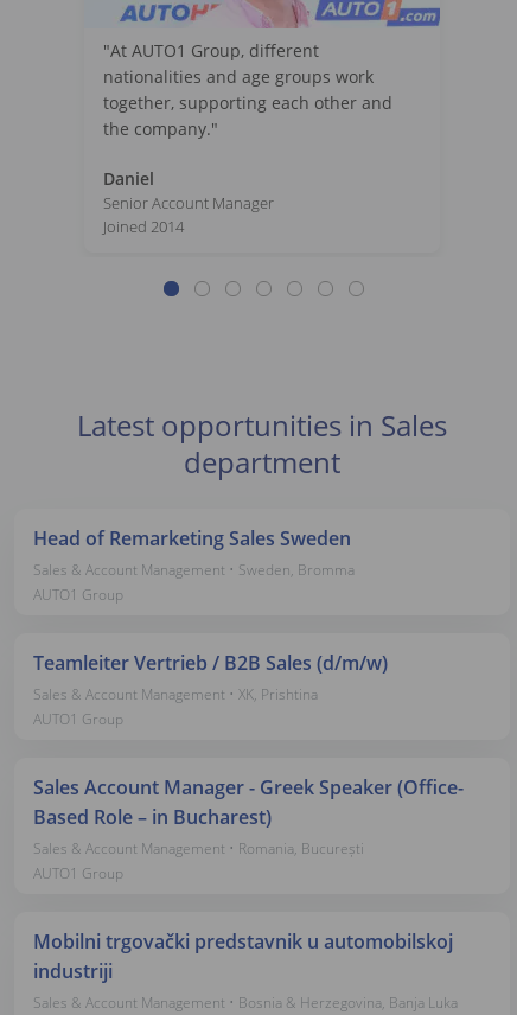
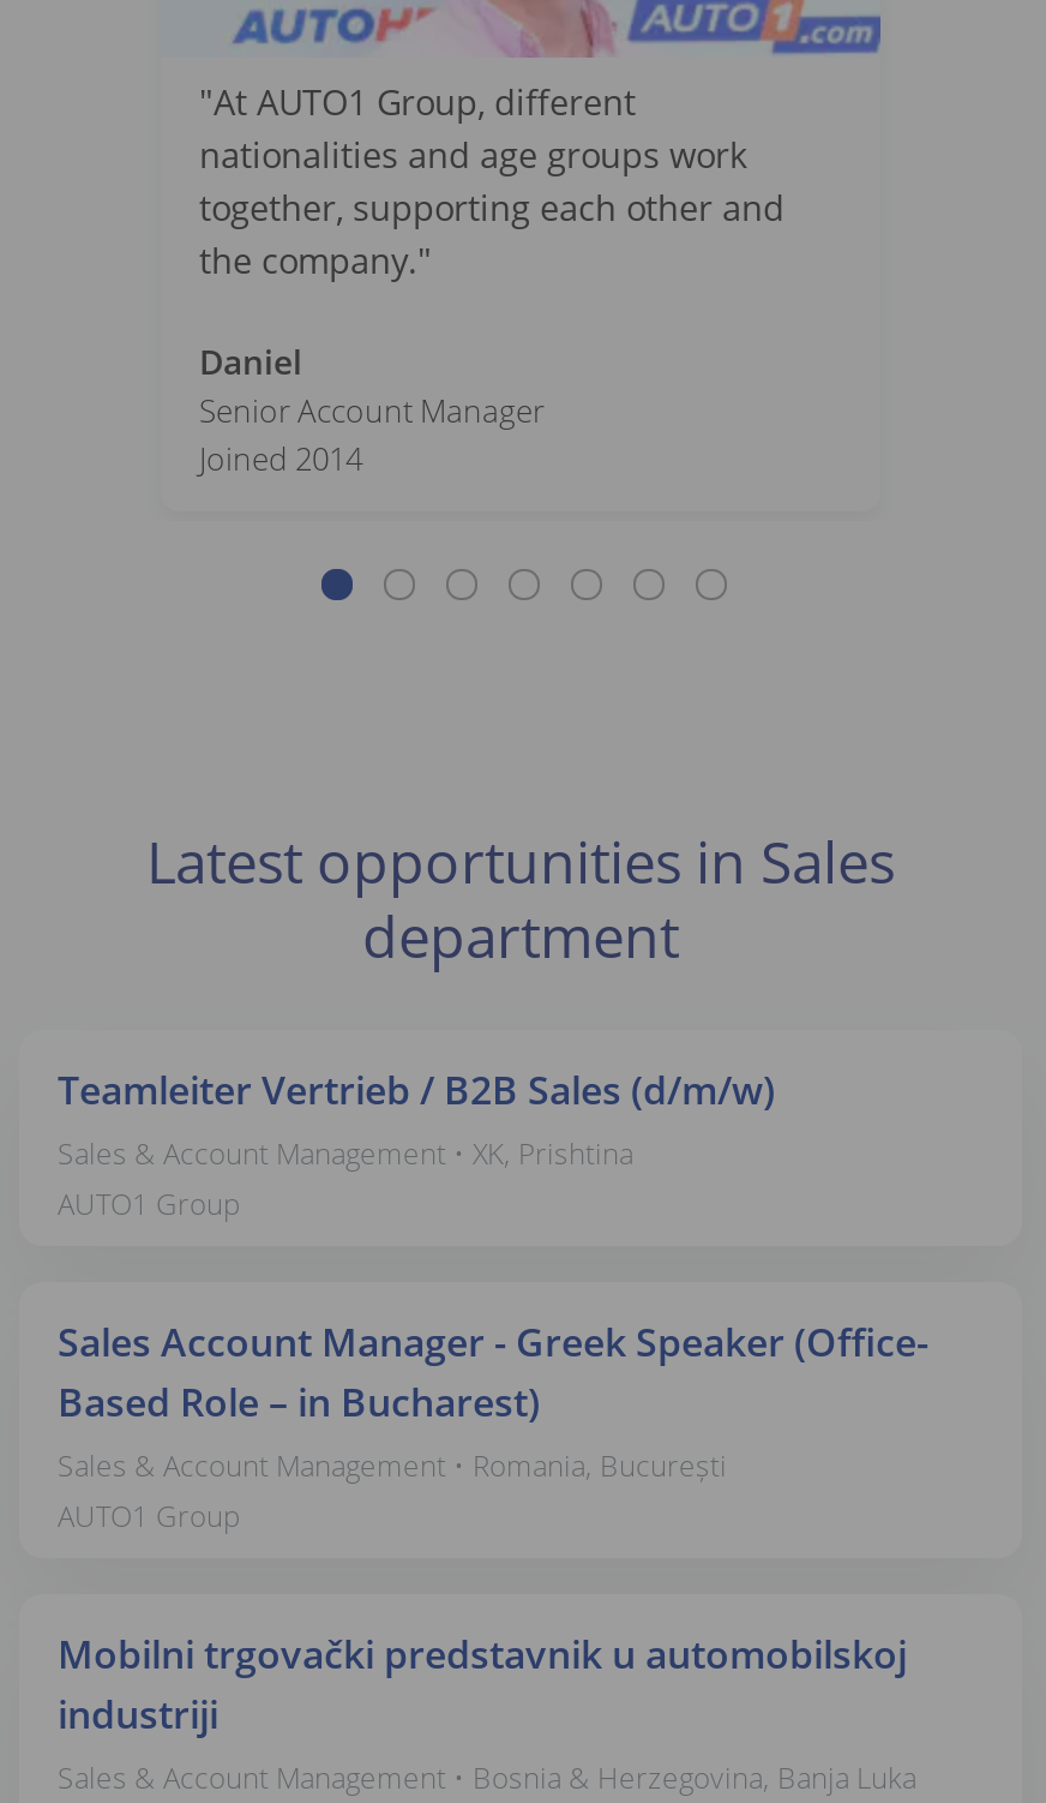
- Head of Remarketing Sales Sweden
- Sales & Account Management • Sweden, Bromma
- AUTO1 Group
